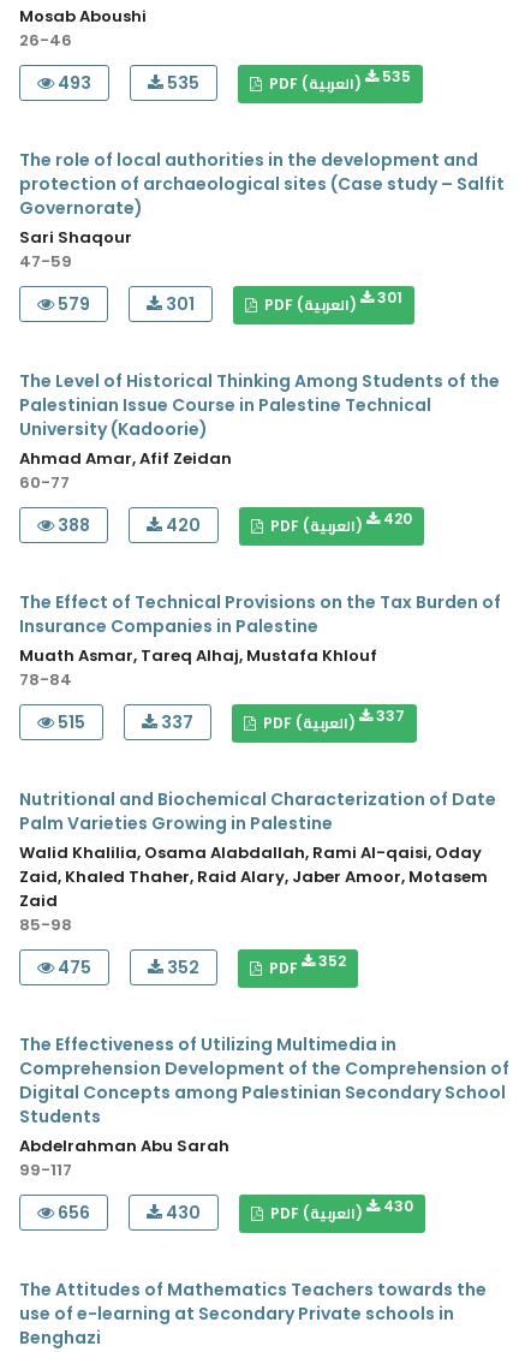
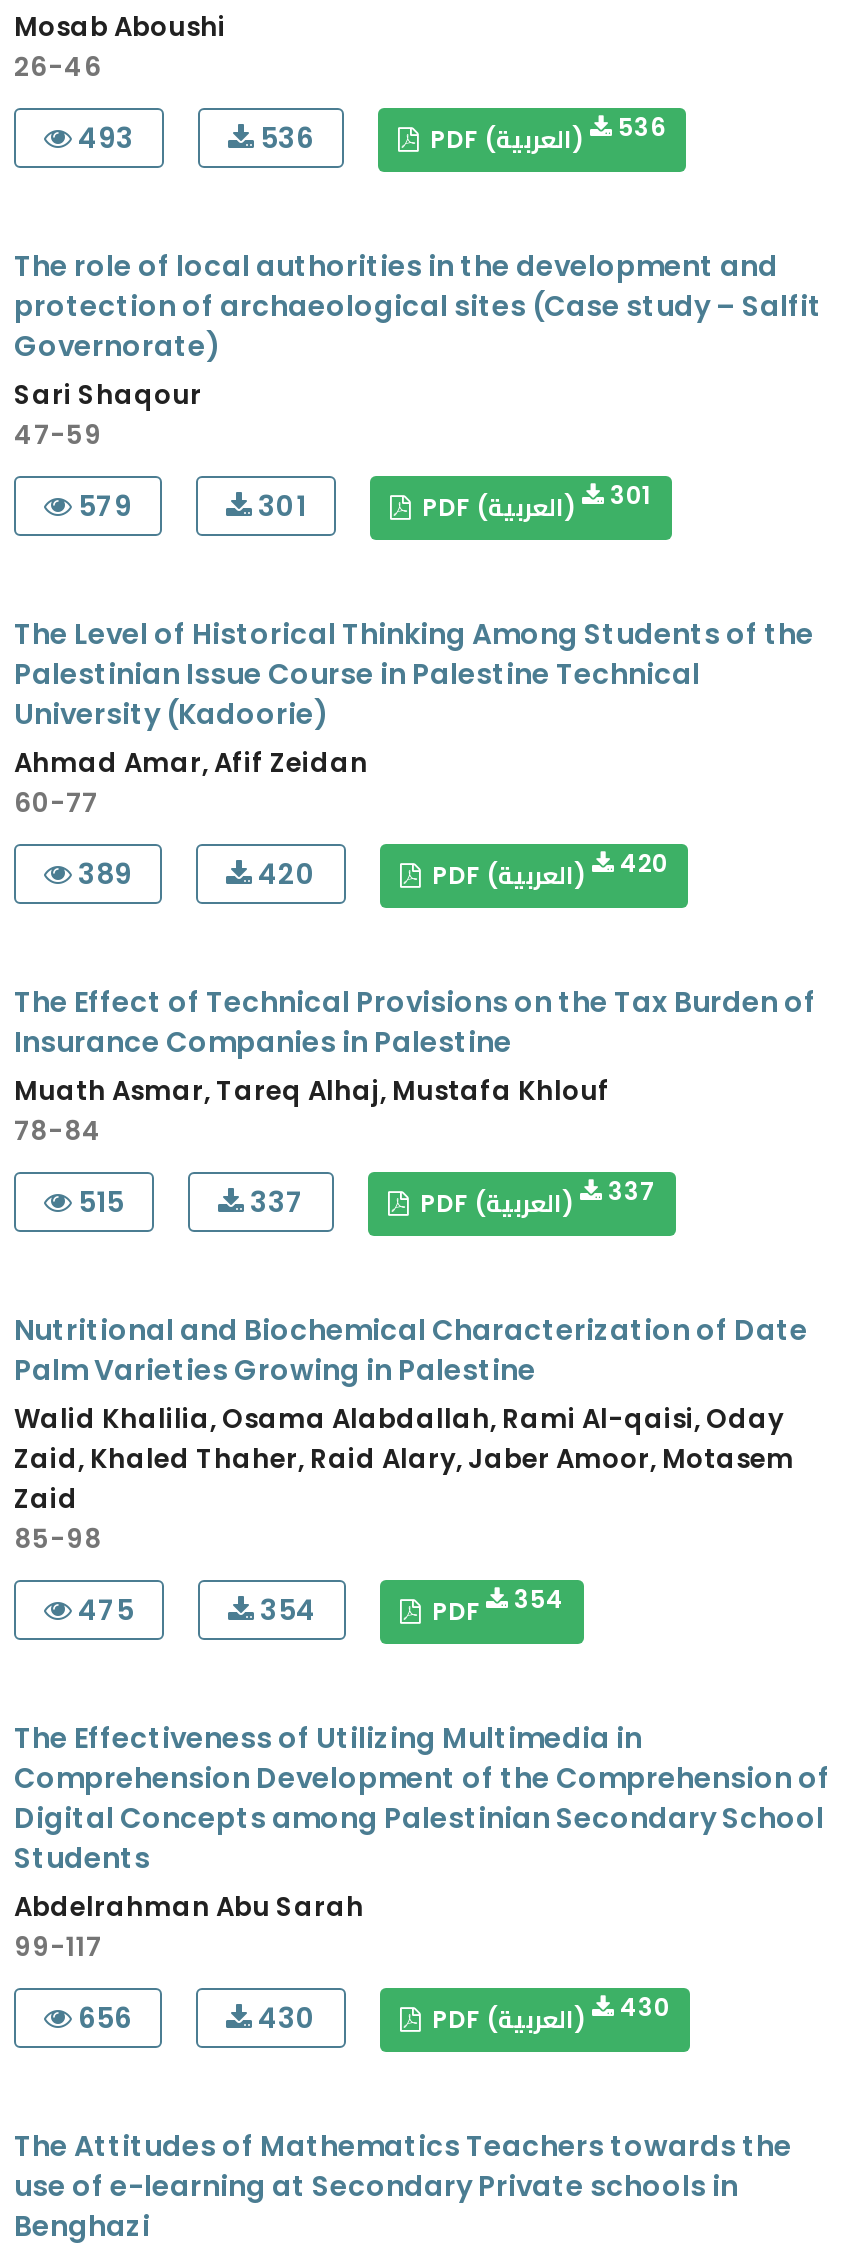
- 535
+ 536

- 535
+ 536

- 388
+ 389

- 352
+ 354

- PDF 352
+ PDF 354
